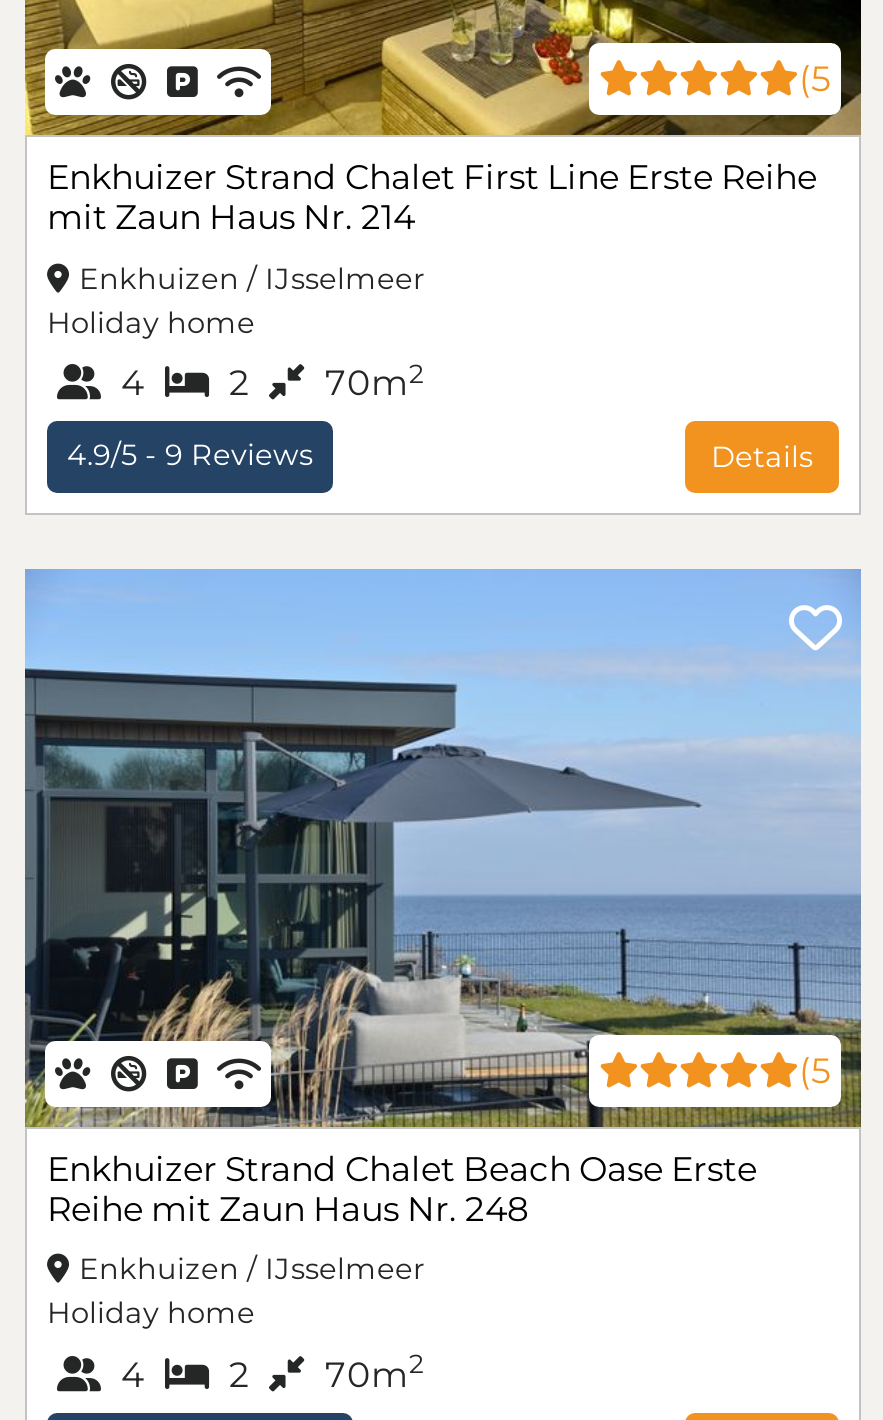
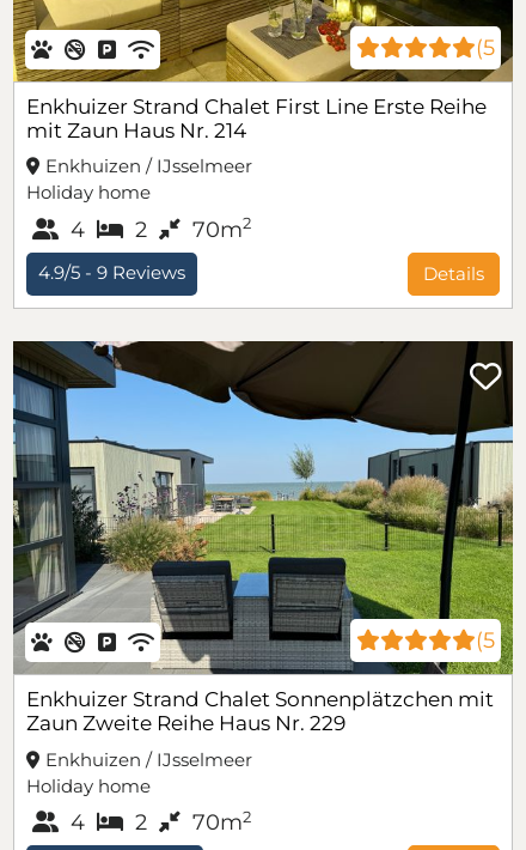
- [image]
- Enkhuizer Strand Chalet Beach Oase Erste
- Reihe mit Zaun Haus Nr. 248
+ [image]
+ Enkhuizer Strand Chalet Sonnenplätzchen mit
+ Zaun Zweite Reihe Haus Nr. 229
